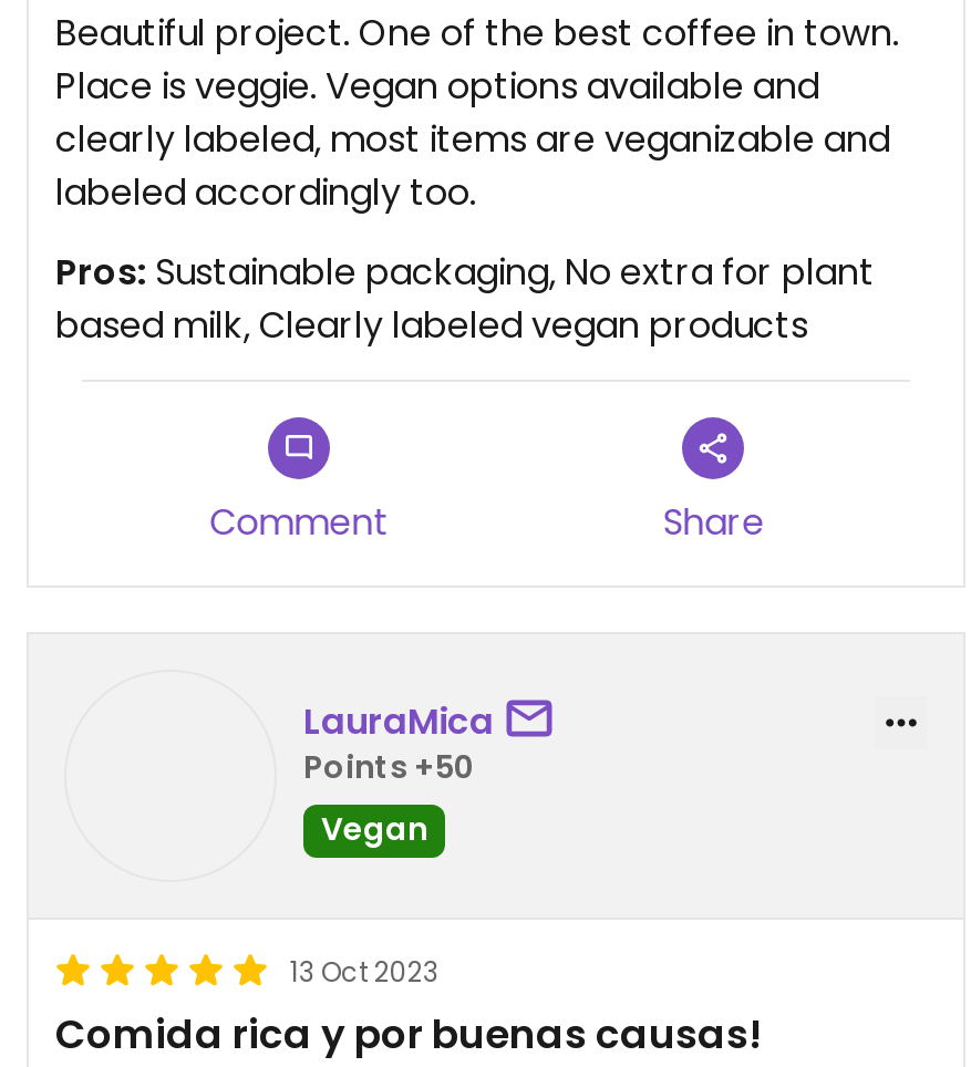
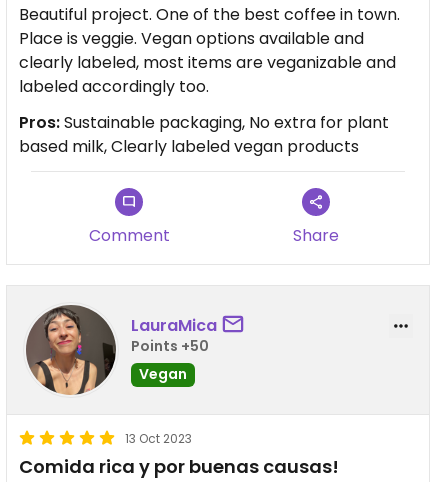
+ [image]
